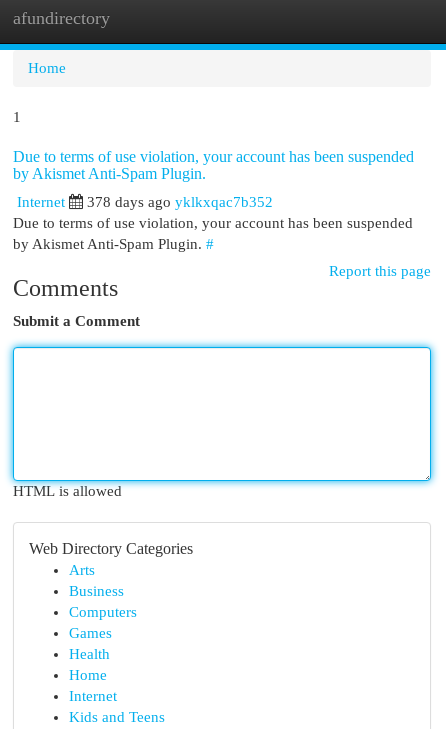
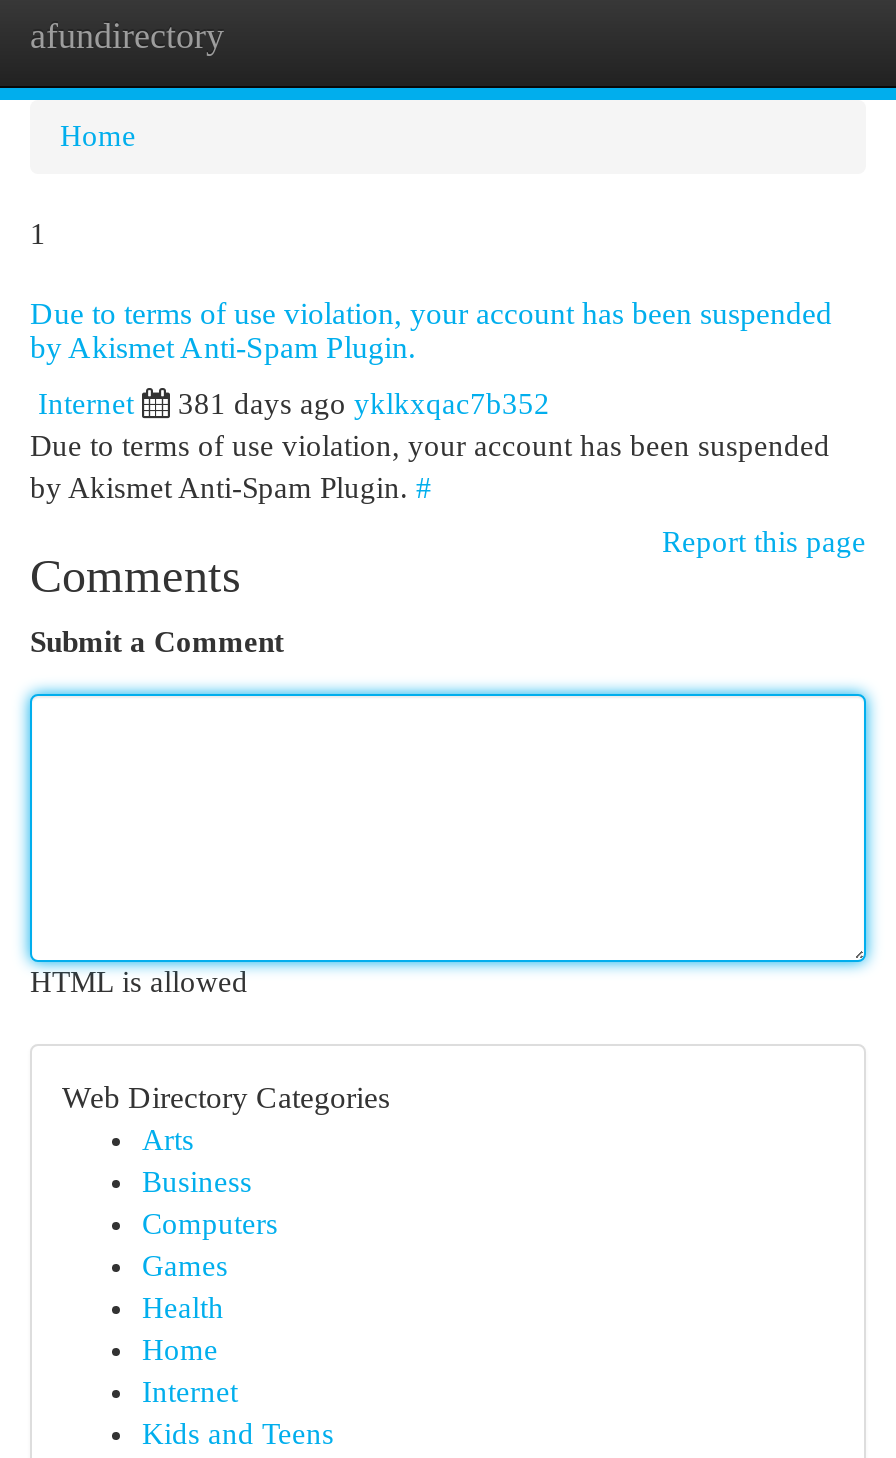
- 378 days ago yklkxqac7b352
+ 381 days ago yklkxqac7b352
